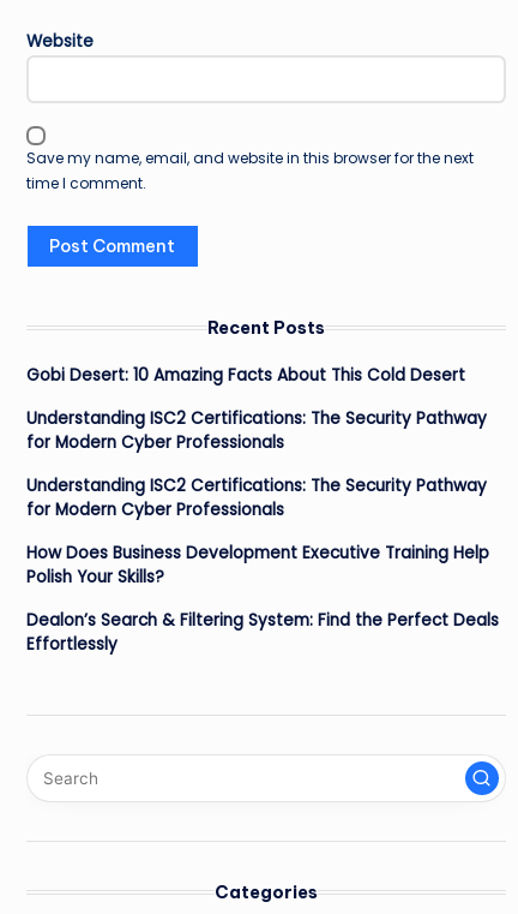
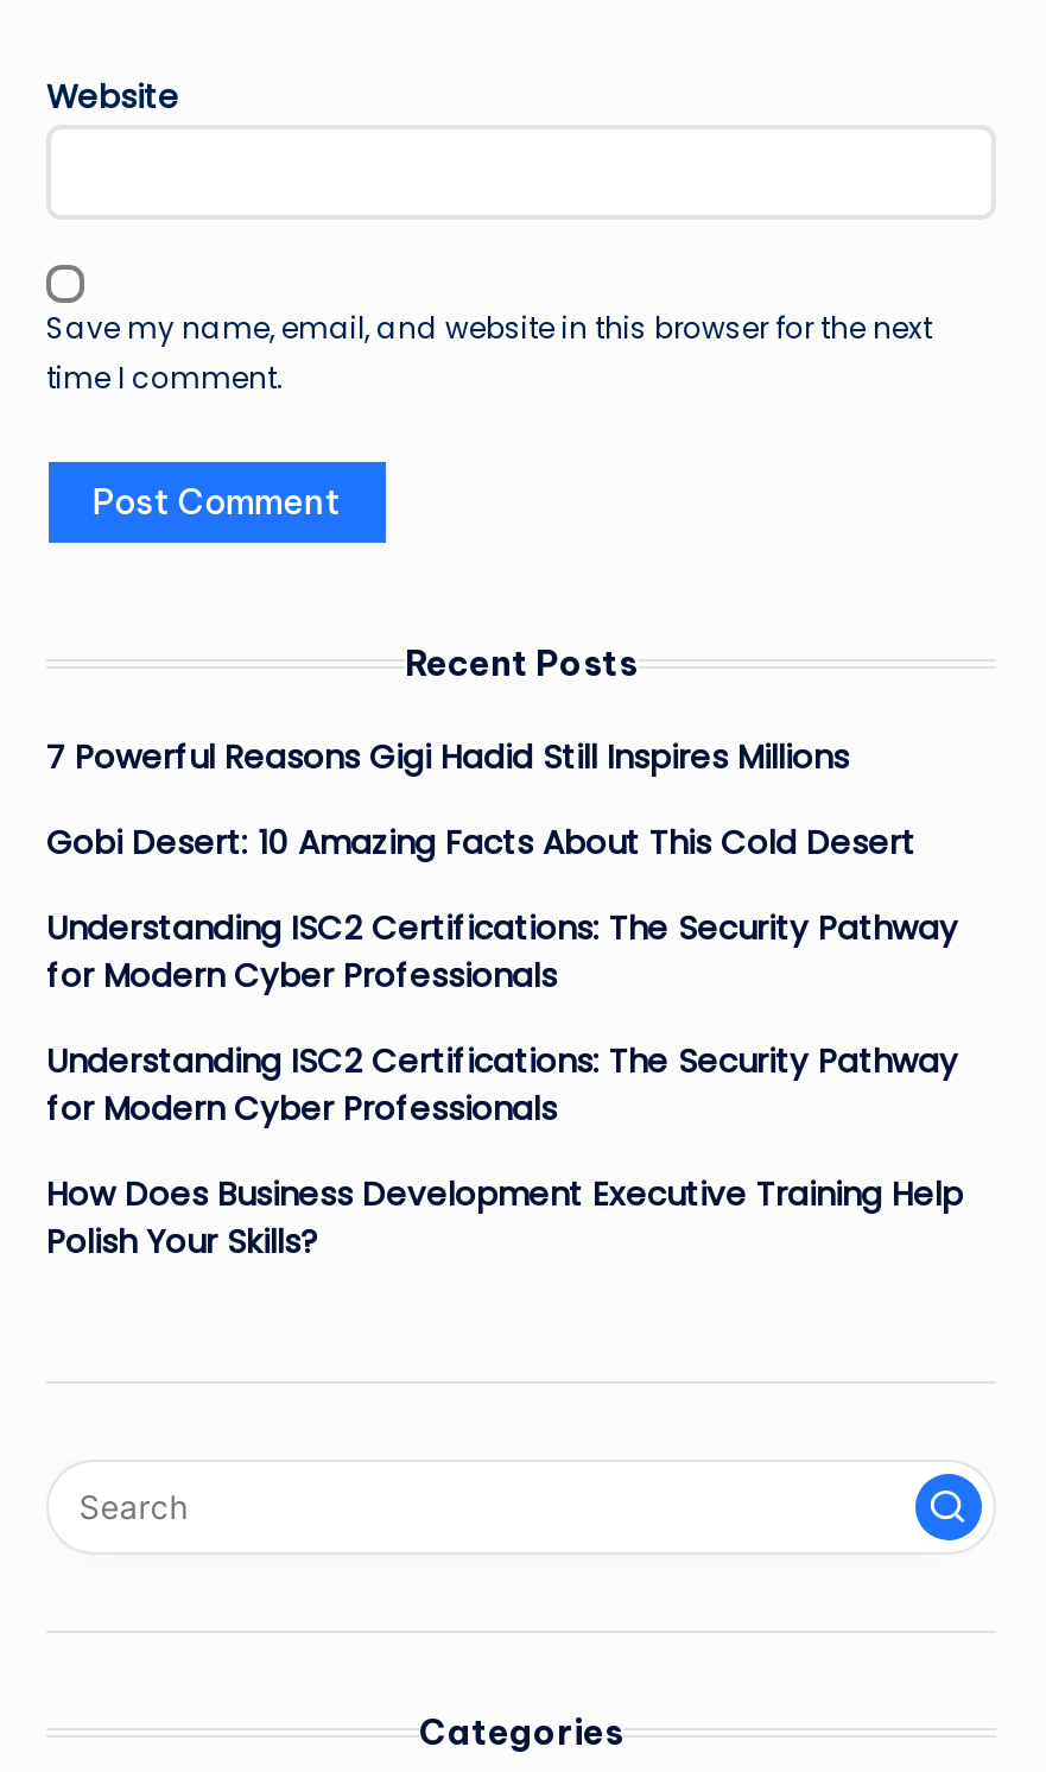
+ 7 Powerful Reasons Gigi Hadid Still Inspires Millions

moved down: Gobi Desert: 10 Amazing Facts About This Cold Desert | Understanding ISC2 Certifications: The Security Pathway | for Modern Cyber Professionals | Understanding ISC2 Certifications: The Security Pathway | for Modern Cyber Professionals | How Does Business Development Executive Training Help | Polish Your Skills?

- Dealon’s Search & Filtering System: Find the Perfect Deals
- Effortlessly
